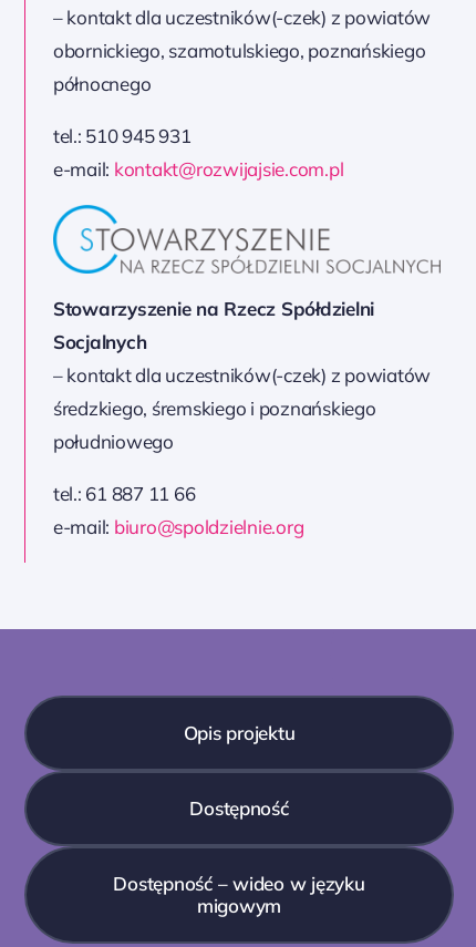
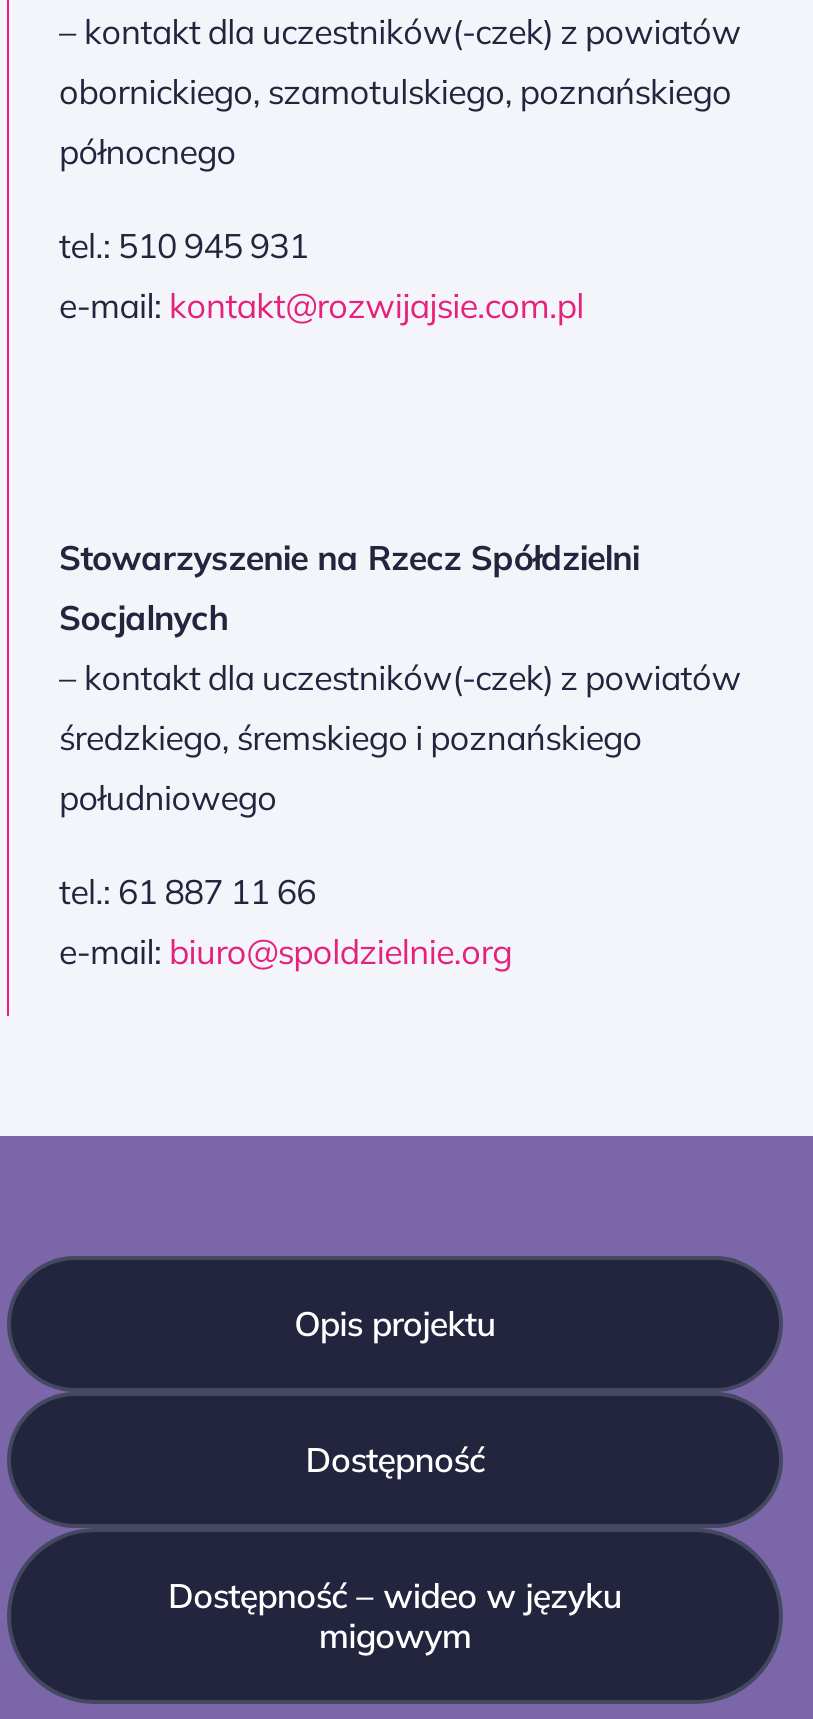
- [image]
